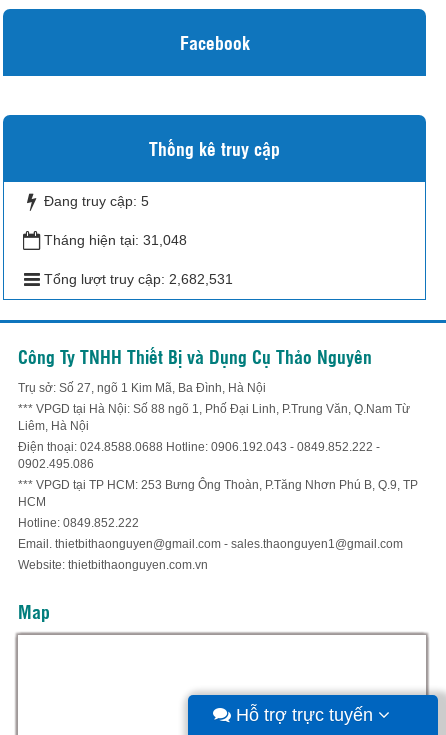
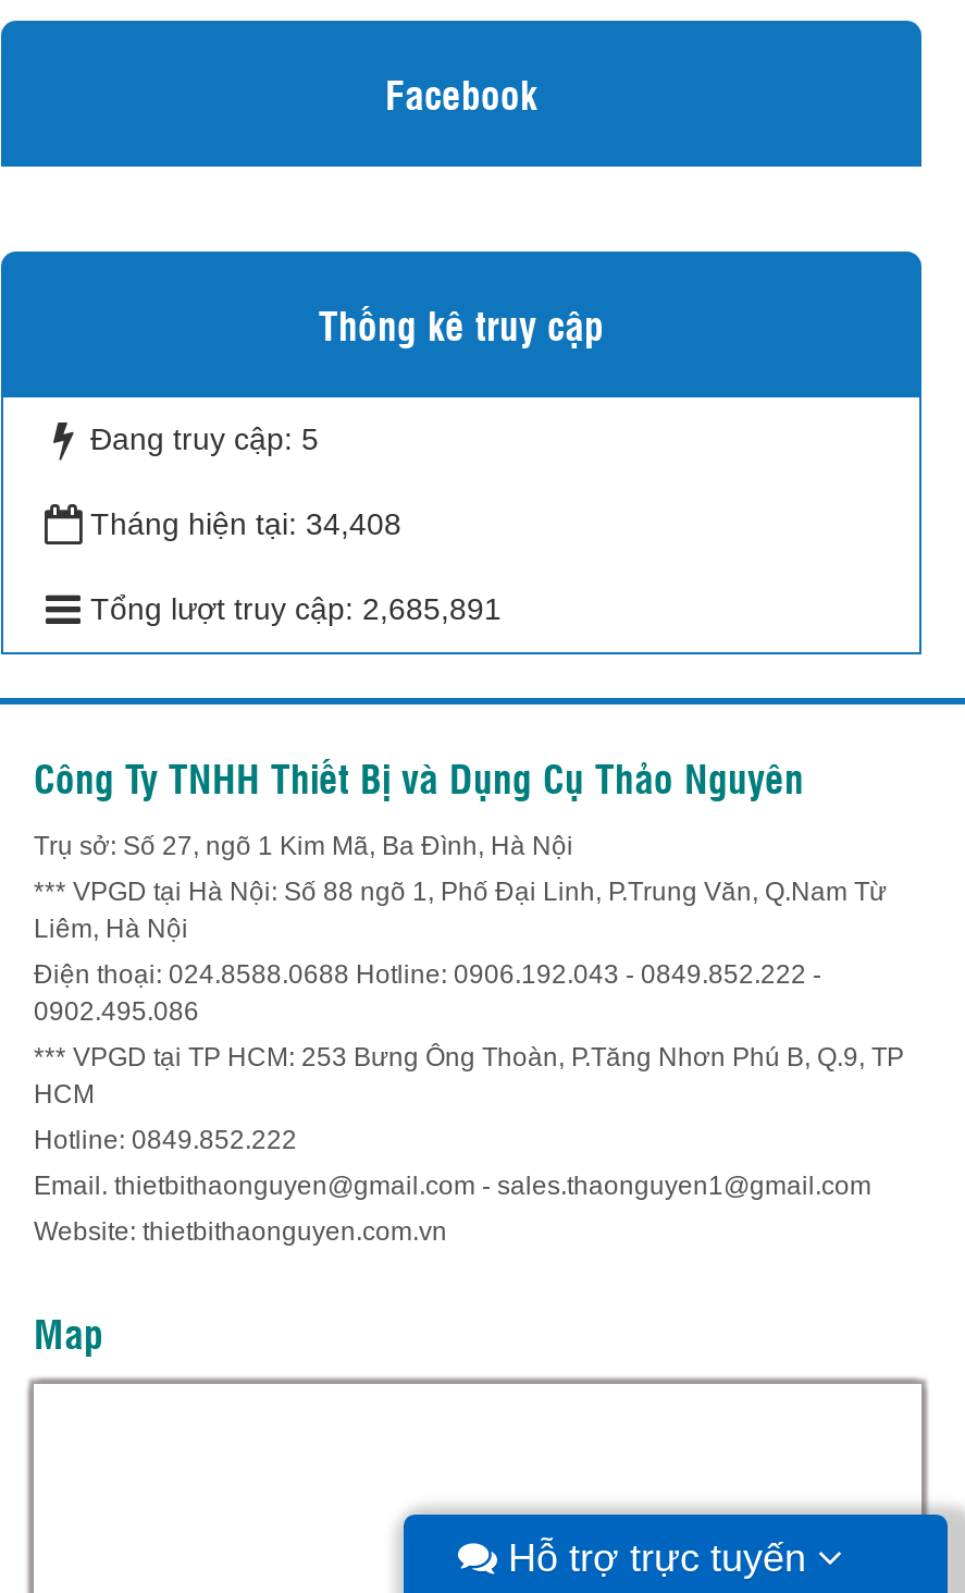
- Tháng hiện tại: 31,048
+ Tháng hiện tại: 34,408

- Tổng lượt truy cập: 2,682,531
+ Tổng lượt truy cập: 2,685,891
